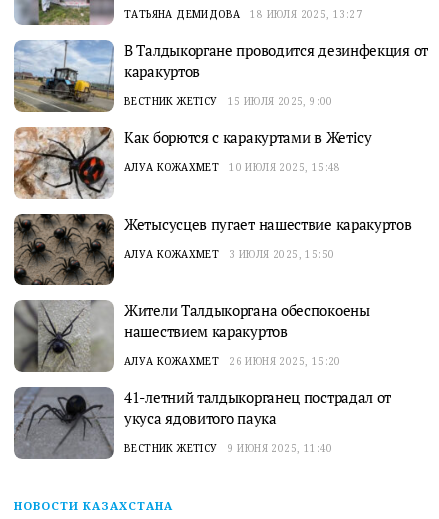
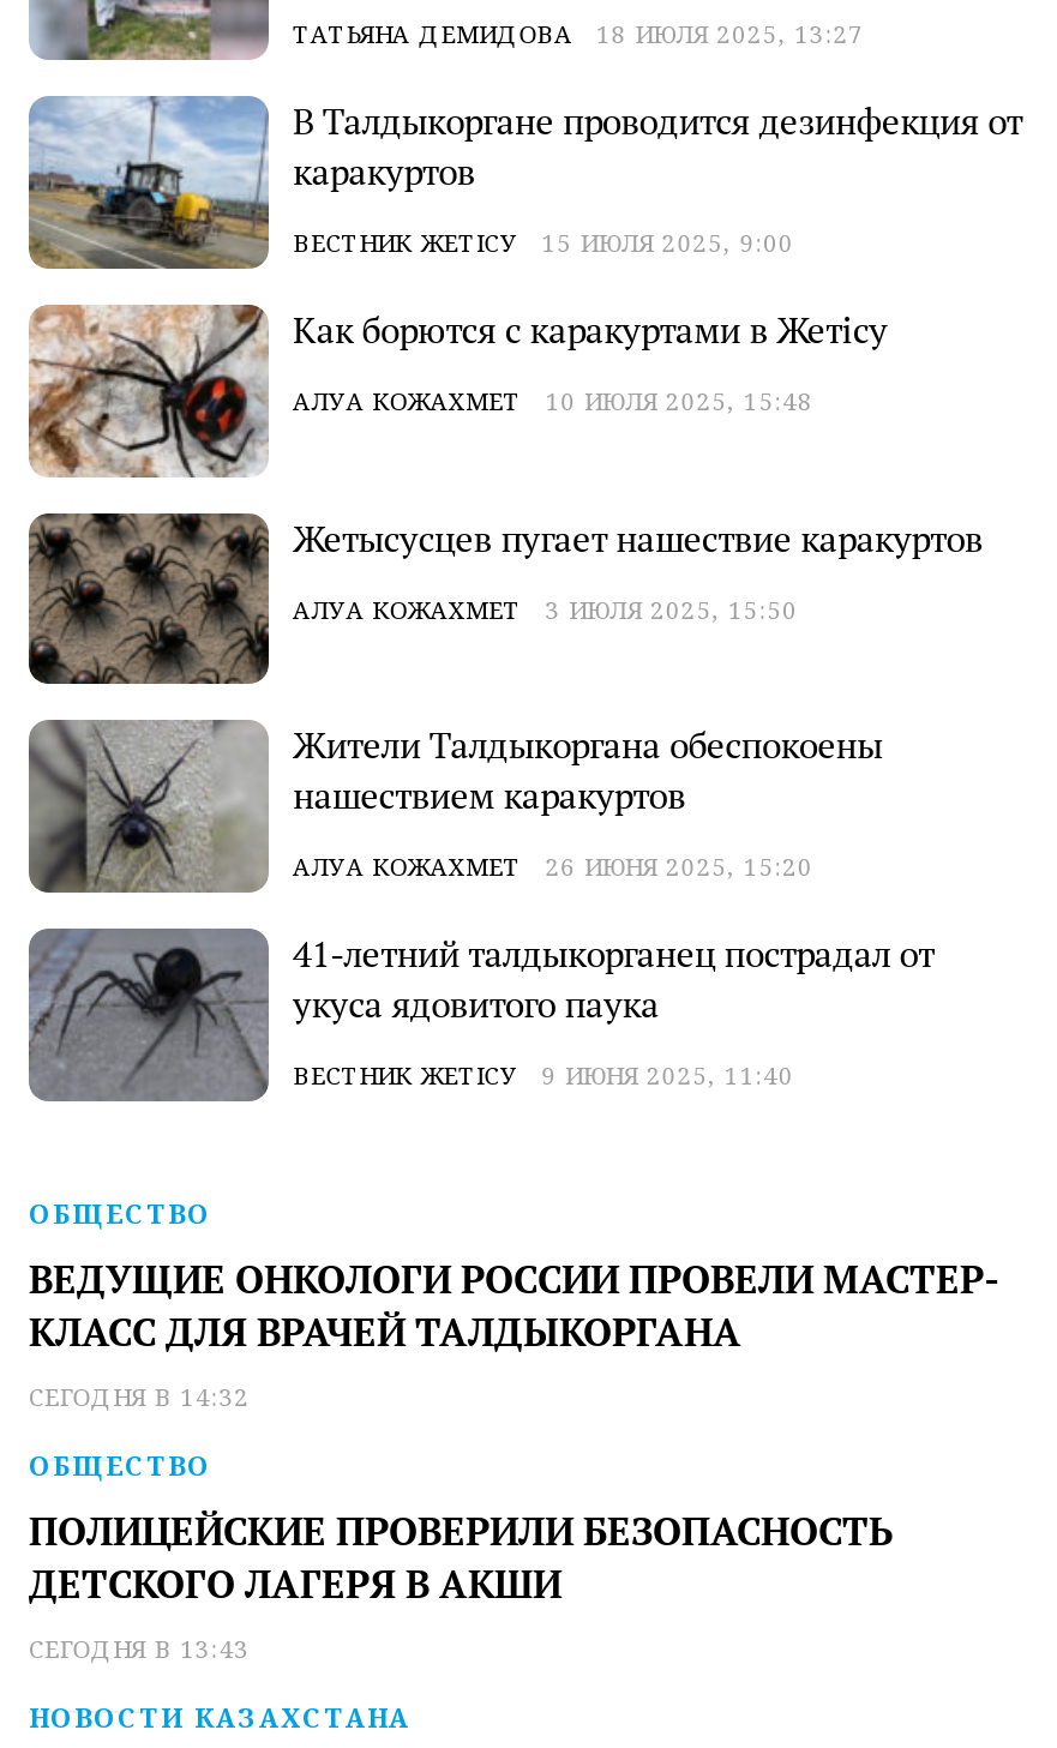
+ ОБЩЕСТВО
+ ВЕДУЩИЕ ОНКОЛОГИ РОССИИ ПРОВЕЛИ МАСТЕР-
+ КЛАСС ДЛЯ ВРАЧЕЙ ТАЛДЫКОРГАНА
+ СЕГОДНЯ В 14:32
+ ОБЩЕСТВО
+ ПОЛИЦЕЙСКИЕ ПРОВЕРИЛИ БЕЗОПАСНОСТЬ
+ ДЕТСКОГО ЛАГЕРЯ В АКШИ
+ СЕГОДНЯ В 13:43
